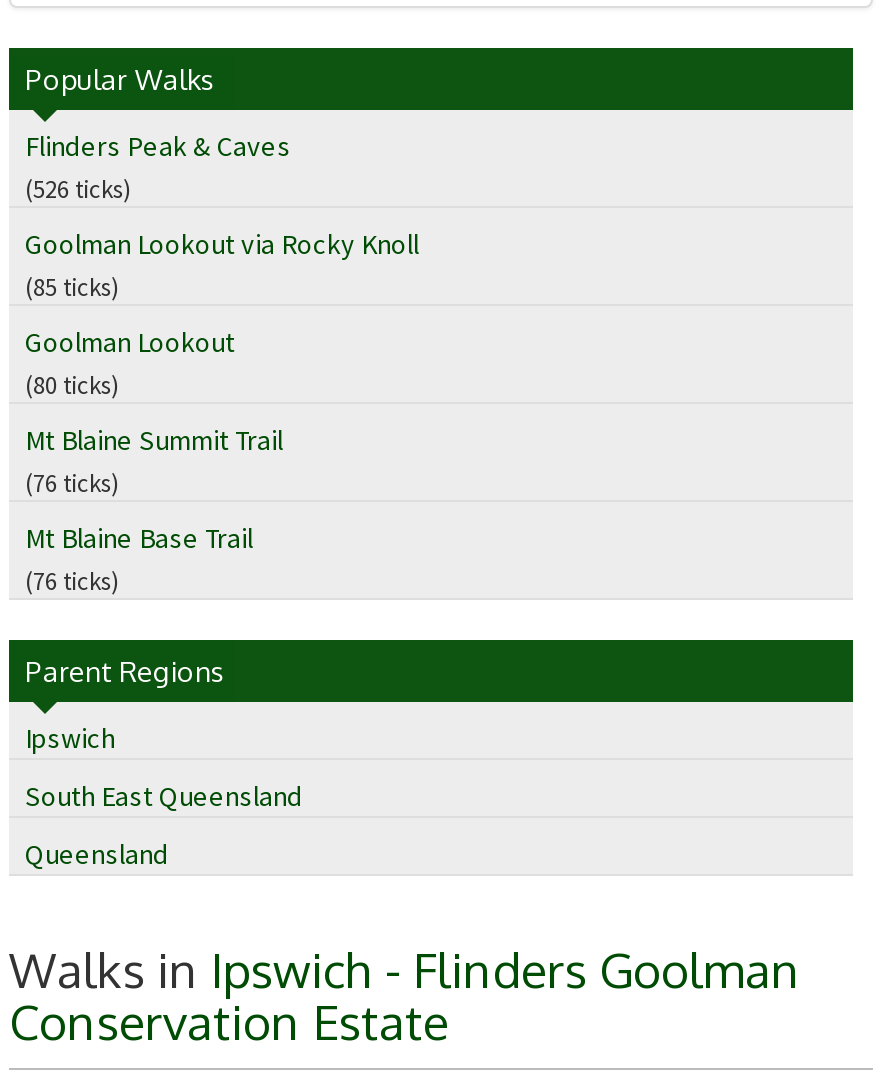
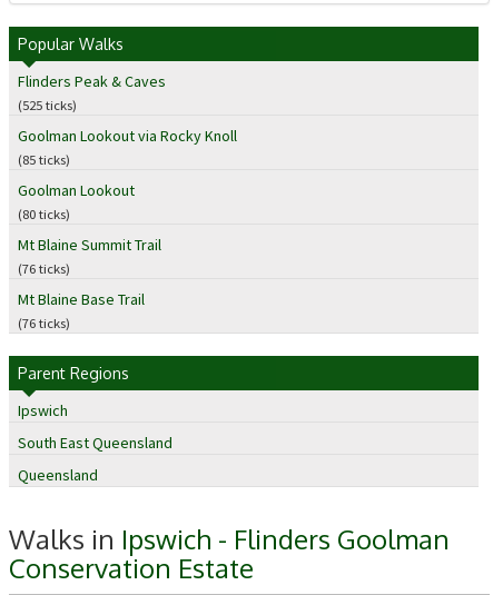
- (526 ticks)
+ (525 ticks)
